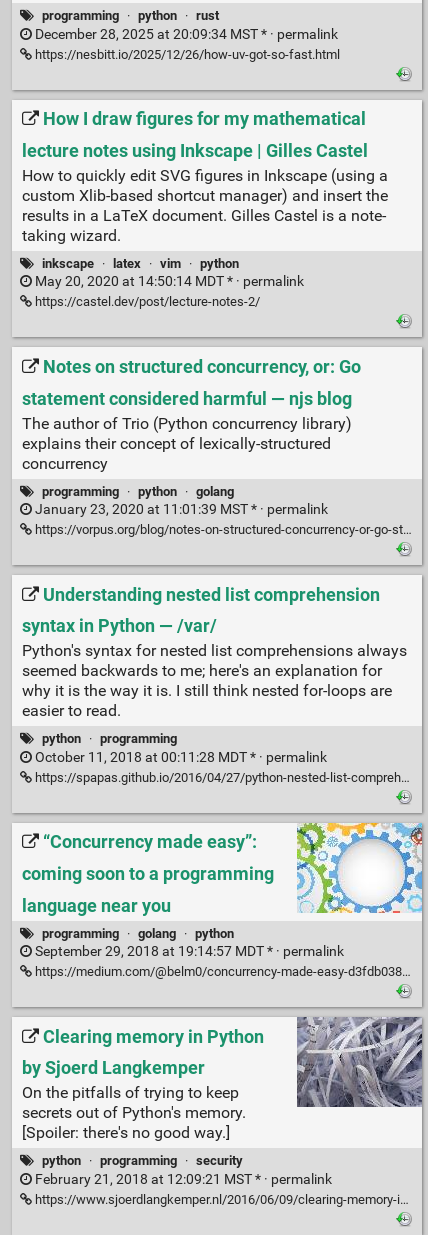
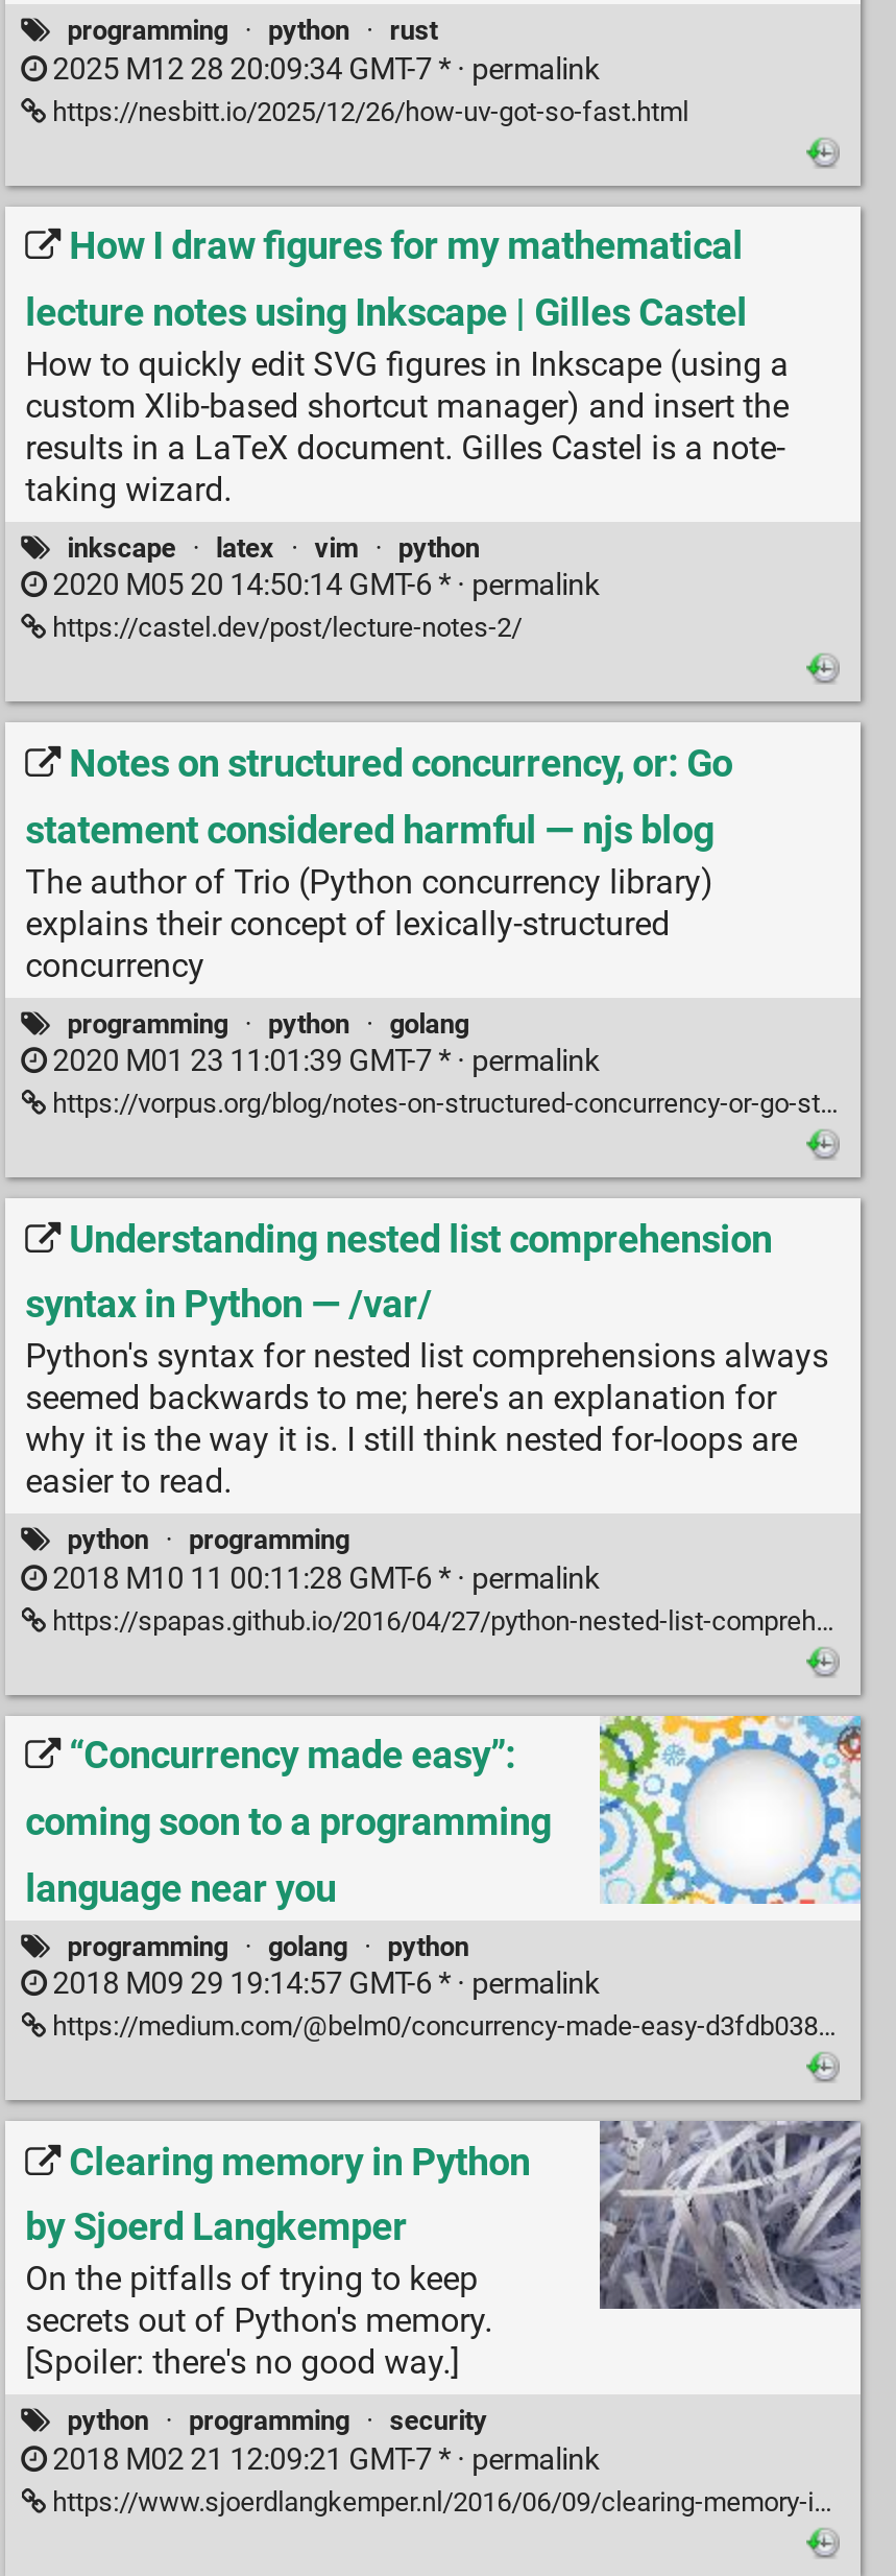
- December 28, 2025 at 20:09:34 MST * · permalink
+ 2025 M12 28 20:09:34 GMT-7 * · permalink

- May 20, 2020 at 14:50:14 MDT * · permalink
+ 2020 M05 20 14:50:14 GMT-6 * · permalink

- January 23, 2020 at 11:01:39 MST * · permalink
+ 2020 M01 23 11:01:39 GMT-7 * · permalink

- October 11, 2018 at 00:11:28 MDT * · permalink
+ 2018 M10 11 00:11:28 GMT-6 * · permalink

- September 29, 2018 at 19:14:57 MDT * · permalink
+ 2018 M09 29 19:14:57 GMT-6 * · permalink

- February 21, 2018 at 12:09:21 MST * · permalink
+ 2018 M02 21 12:09:21 GMT-7 * · permalink
